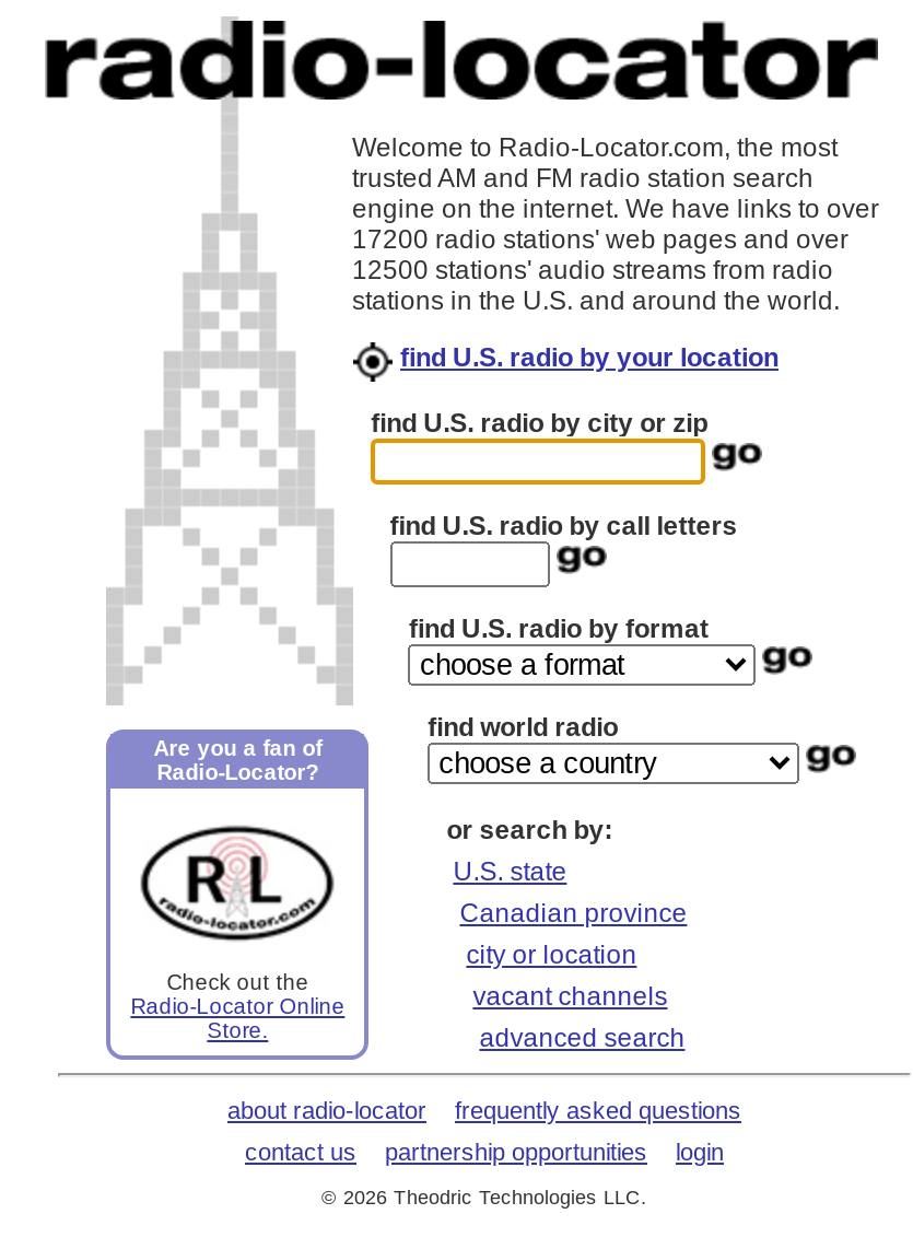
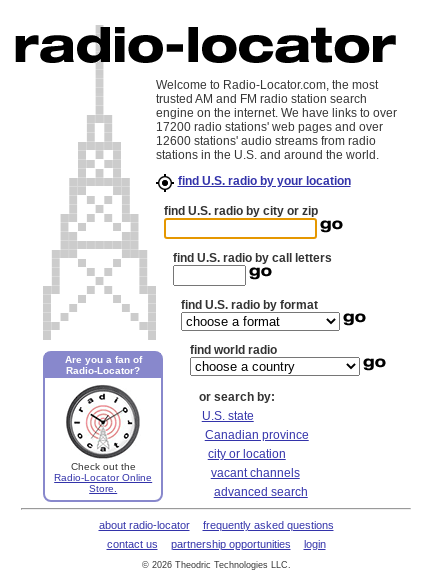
- 12500 stations' audio streams from radio
+ 12600 stations' audio streams from radio

- [image]
+ [image]
